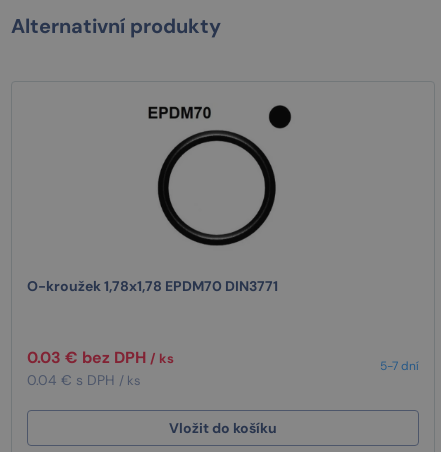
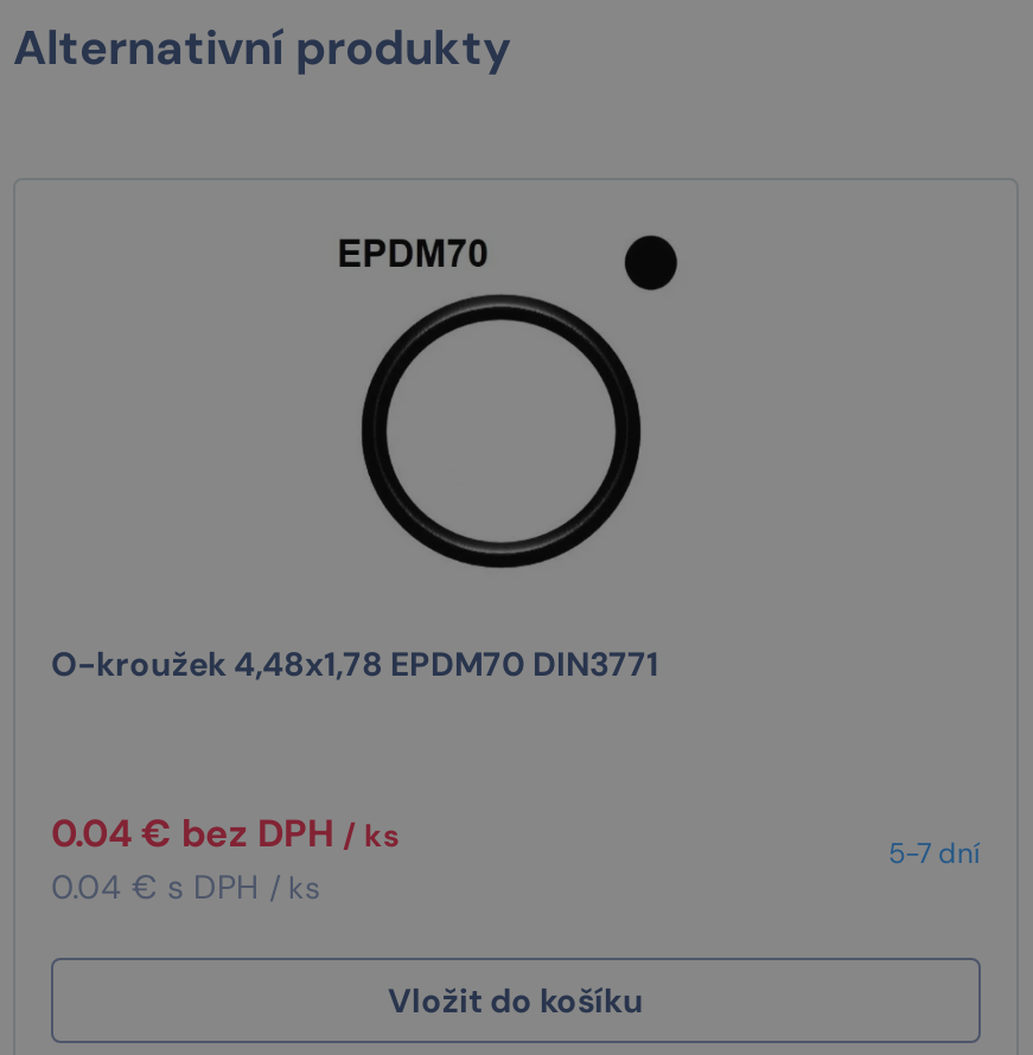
- O-kroužek 1,78x1,78 EPDM70 DIN3771
+ O-kroužek 4,48x1,78 EPDM70 DIN3771

- 0.03 € bez DPH / ks
+ 0.04 € bez DPH / ks
